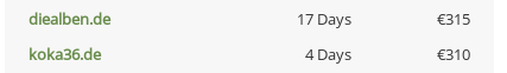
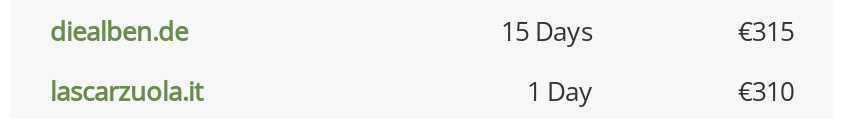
- 17 Days
+ 15 Days

- koka36.de
- 4 Days
+ lascarzuola.it
+ 1 Day
